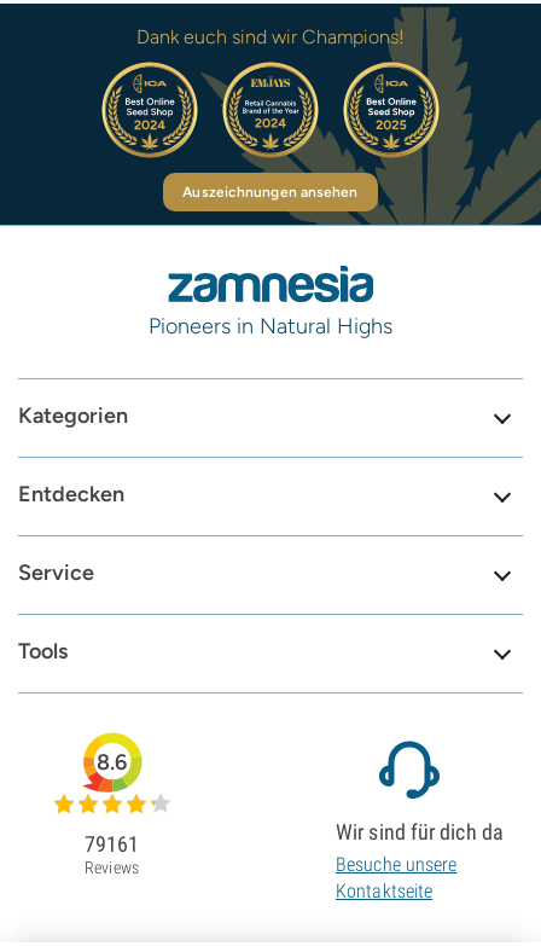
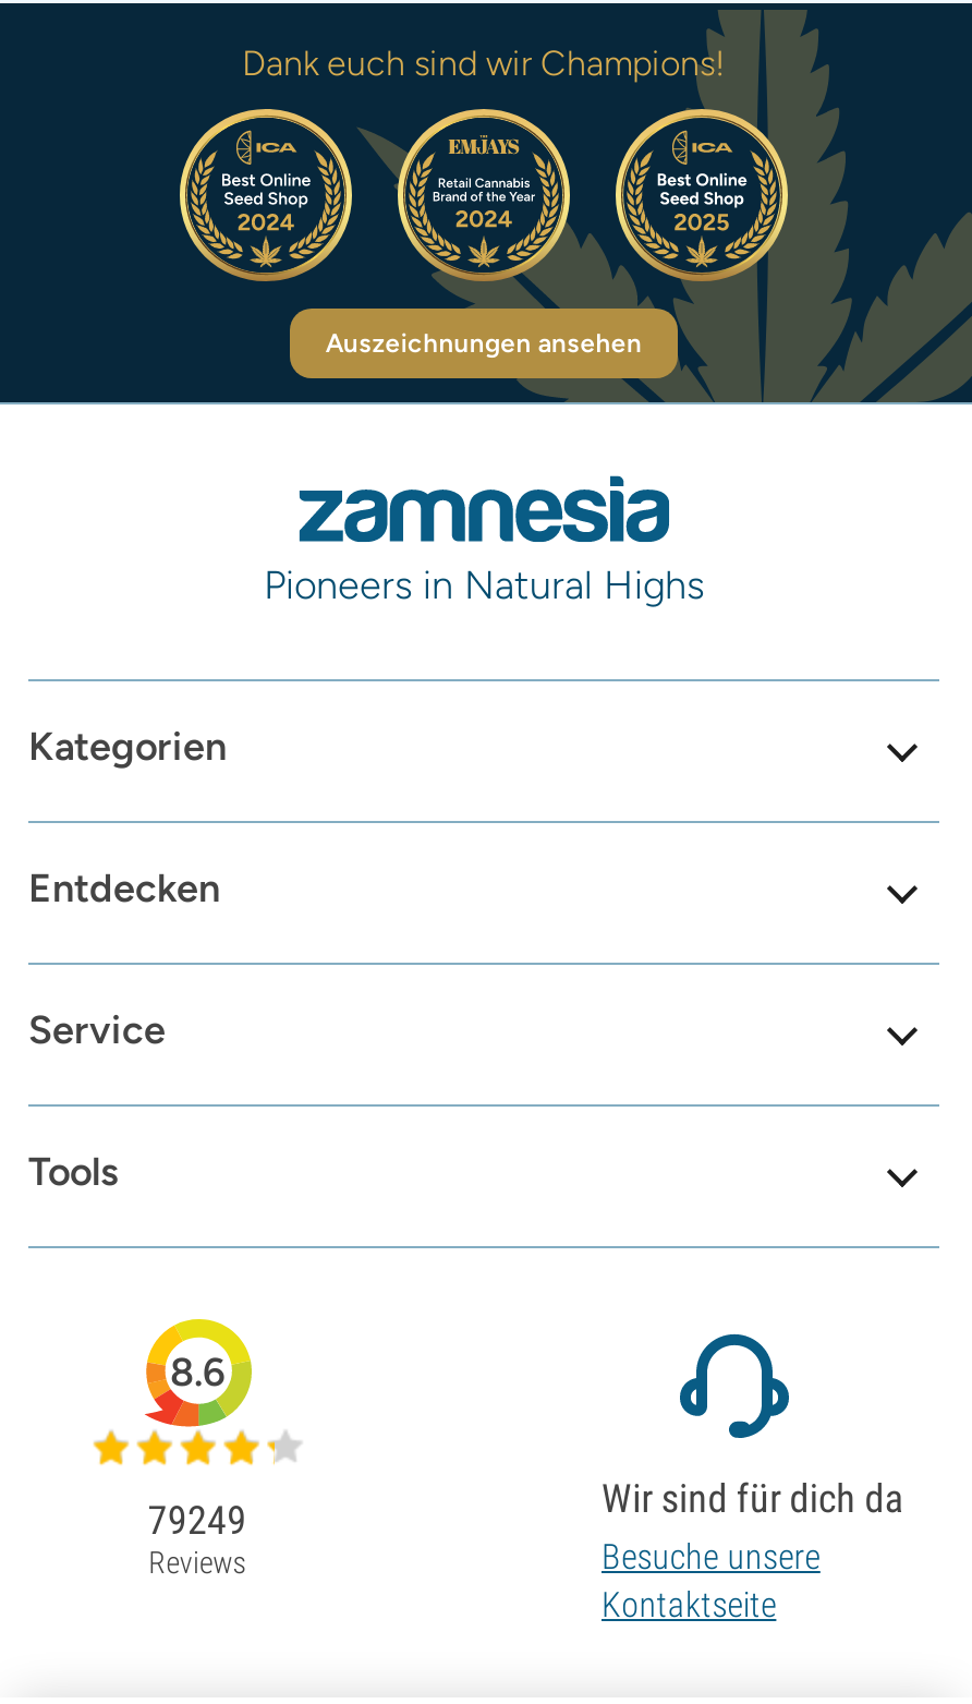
- 79161
+ 79249
